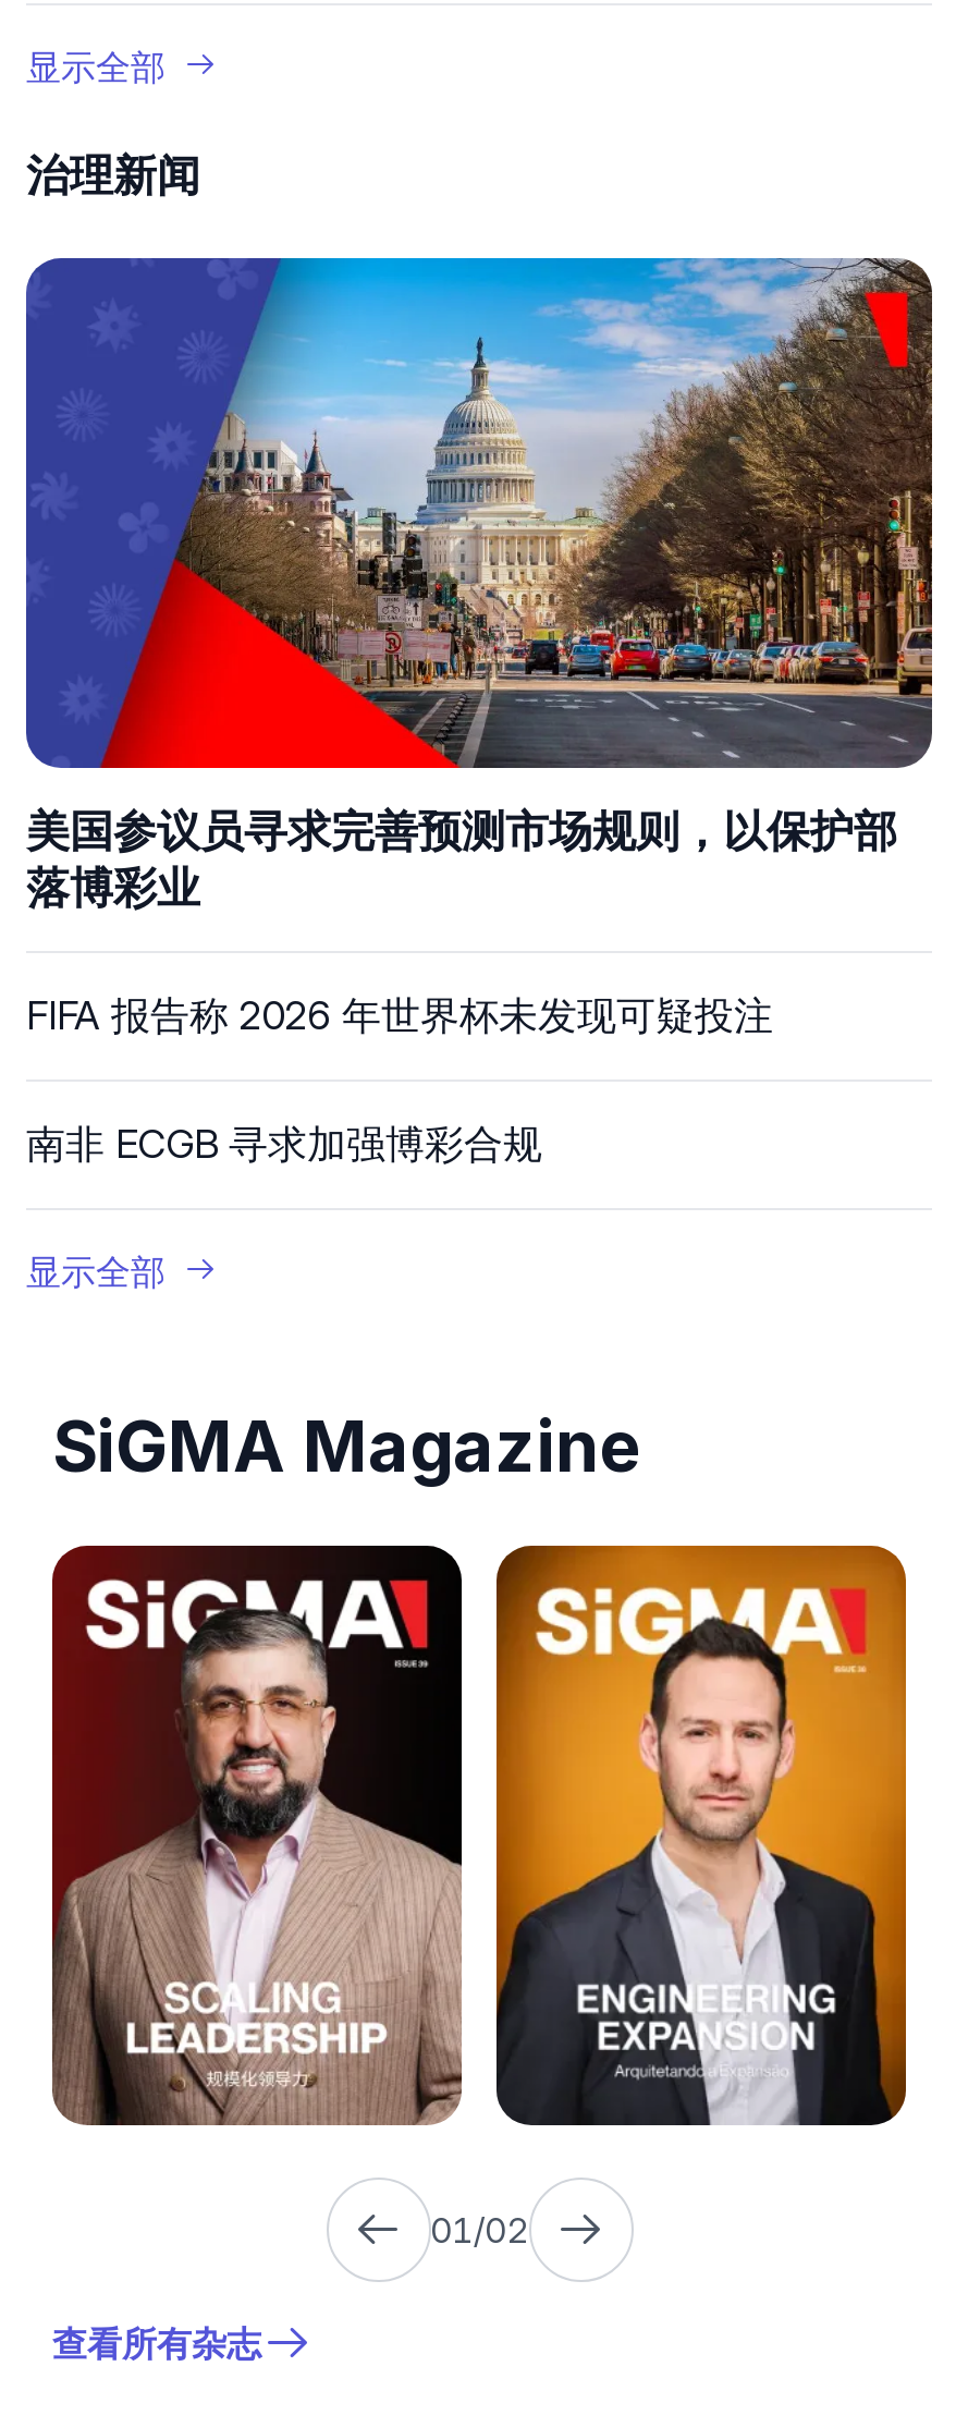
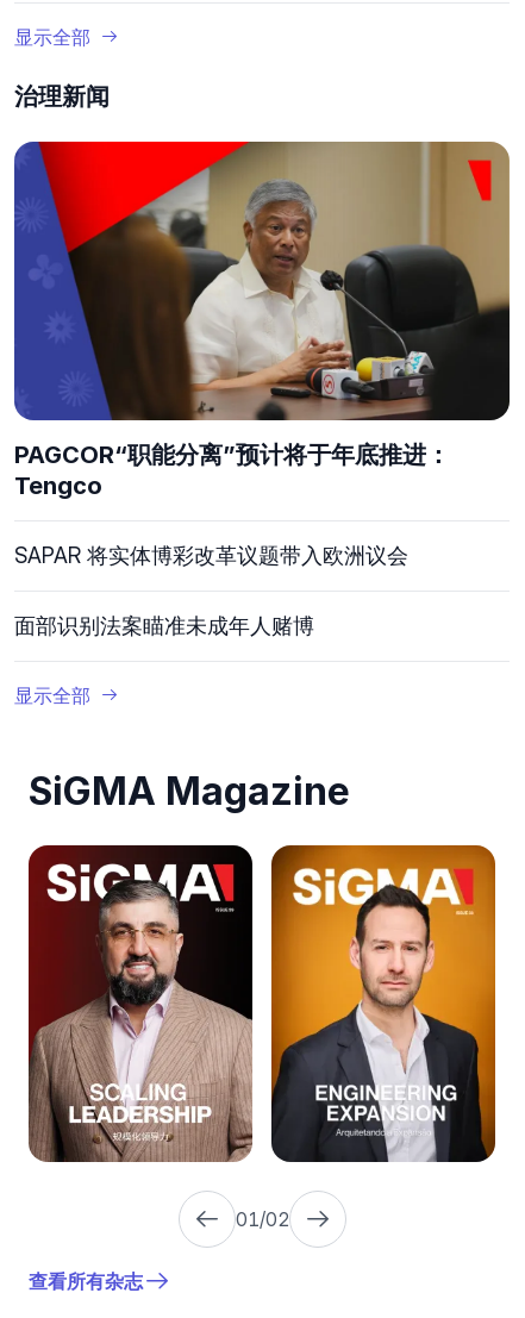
- [image]
- 美国参议员寻求完善预测市场规则，以保护部
- 落博彩业
+ [image]
+ PAGCOR“职能分离”预计将于年底推进：
+ Tengco

- FIFA 报告称 2026 年世界杯未发现可疑投注
+ SAPAR 将实体博彩改革议题带入欧洲议会

- 南非 ECGB 寻求加强博彩合规
+ 面部识别法案瞄准未成年人赌博
